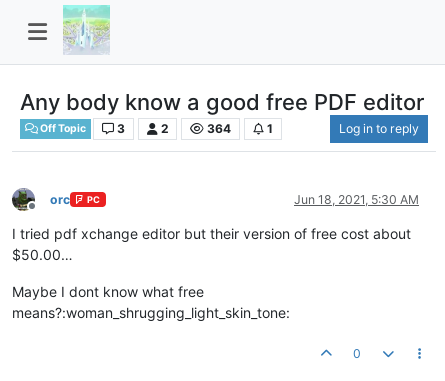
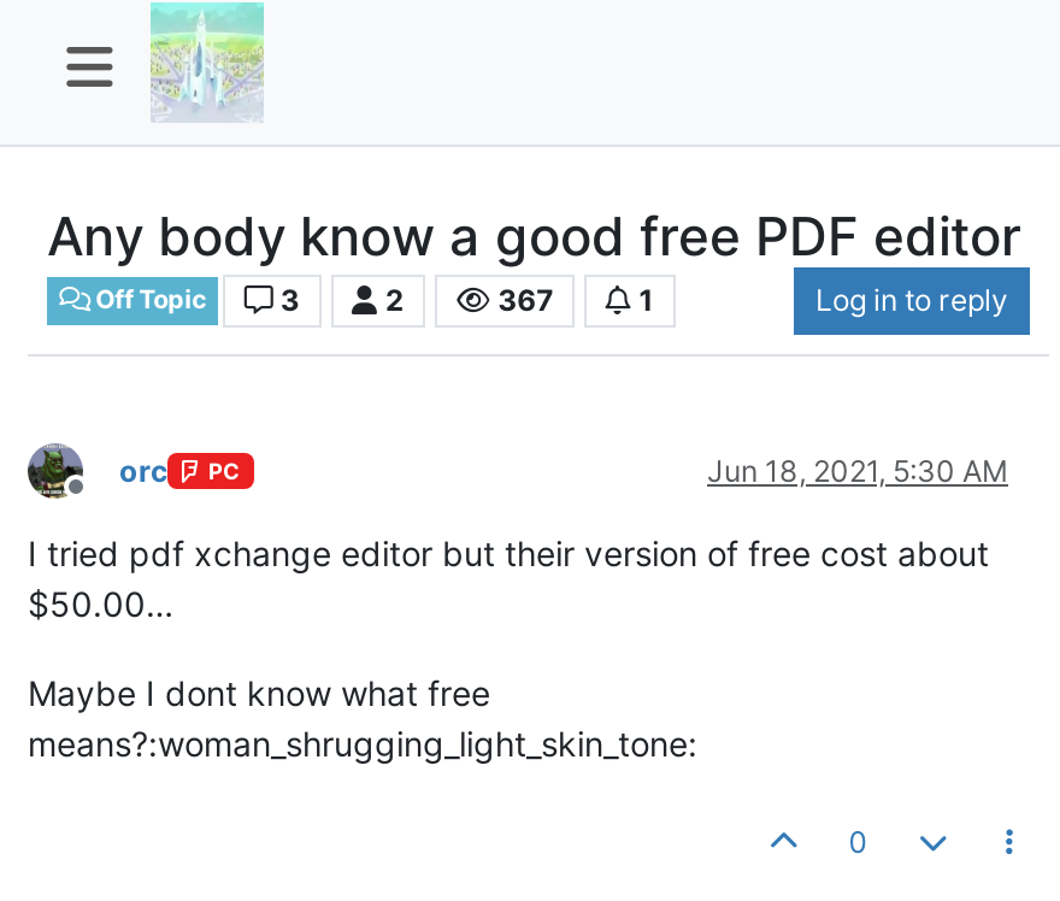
- 364
+ 367
